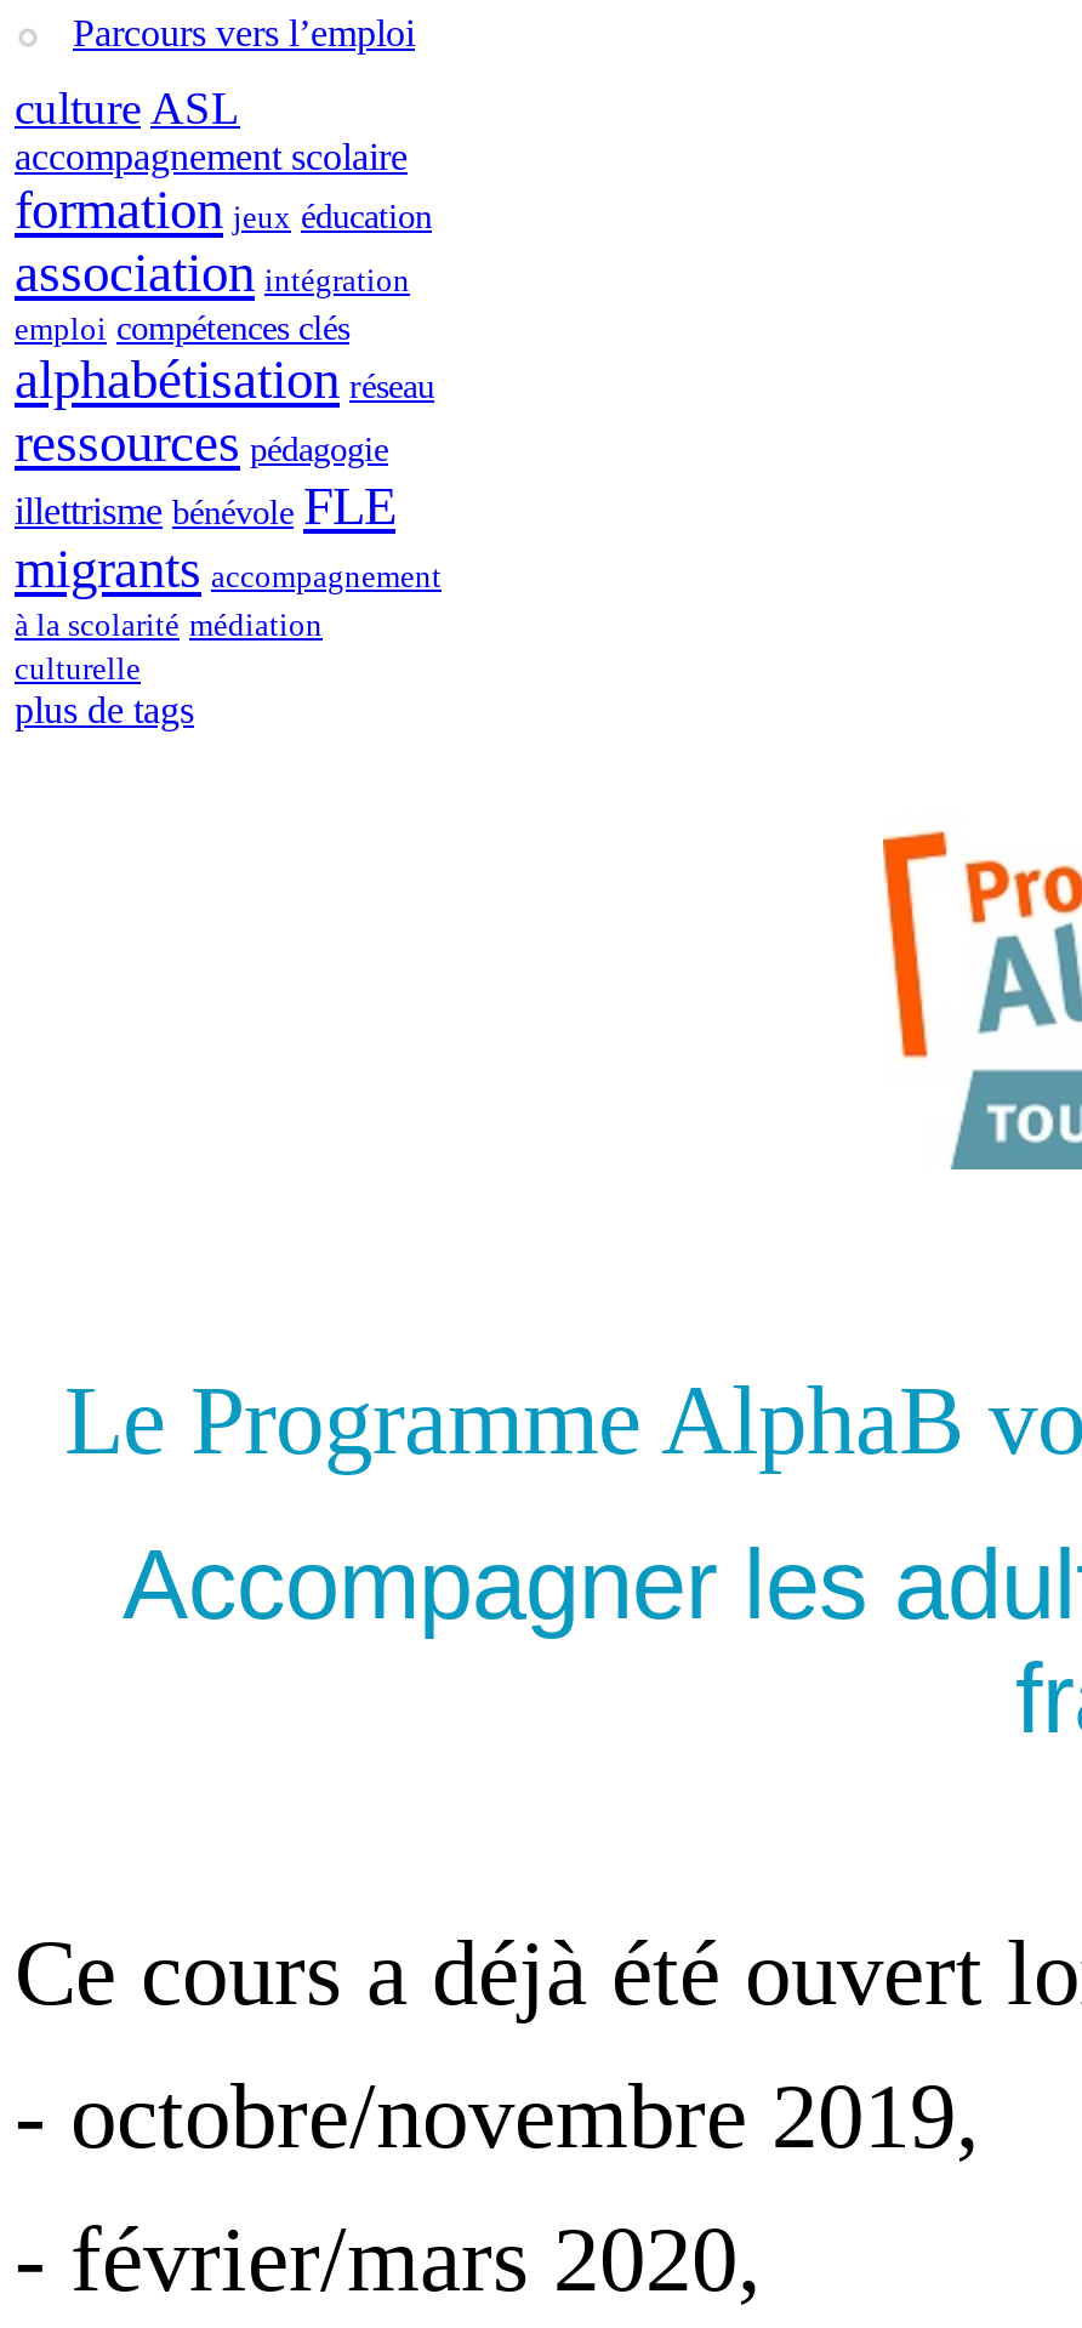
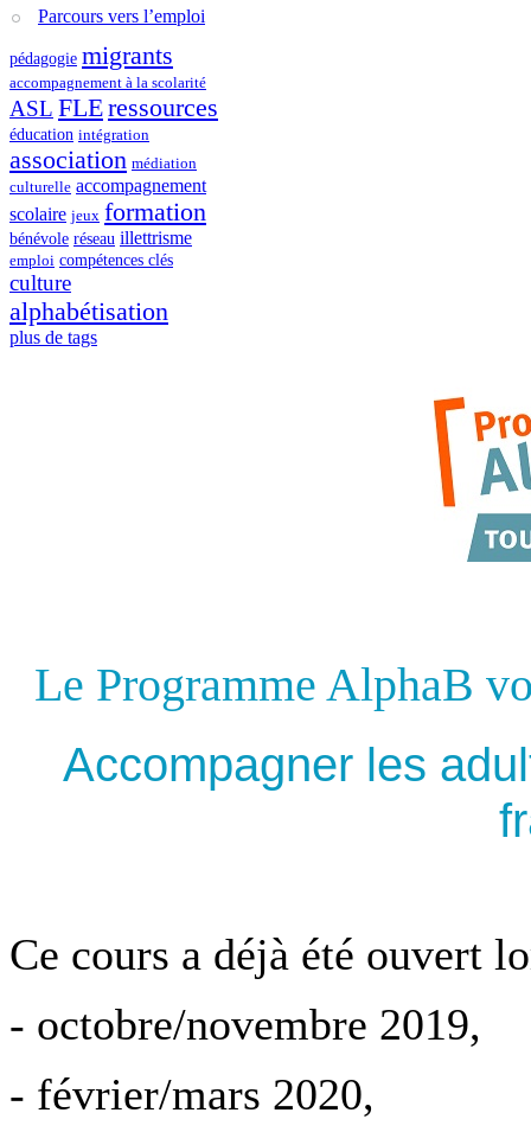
- culture ASL
- accompagnement scolaire
- formation jeux éducation
- association intégration
+ pédagogie migrants
+ accompagnement à la scolarité
+ ASL FLE ressources
+ éducation intégration
+ association médiation
+ culturelle accompagnement
+ scolaire jeux formation
+ bénévole réseau illettrisme

moved down: emploi compétences clés

- alphabétisation réseau
- ressources pédagogie
- illettrisme bénévole FLE
- migrants accompagnement
- à la scolarité médiation
- culturelle
+ culture
+ alphabétisation
